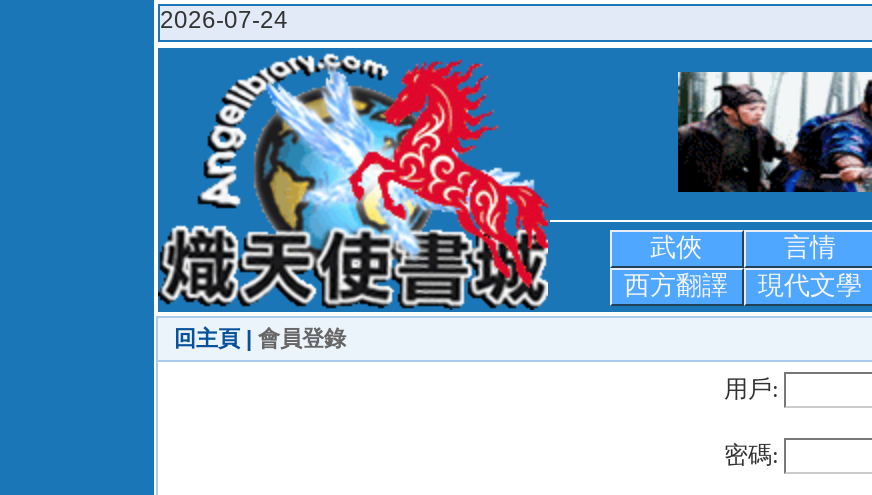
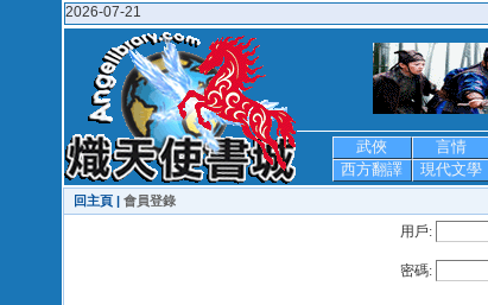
- 2026-07-24
+ 2026-07-21
